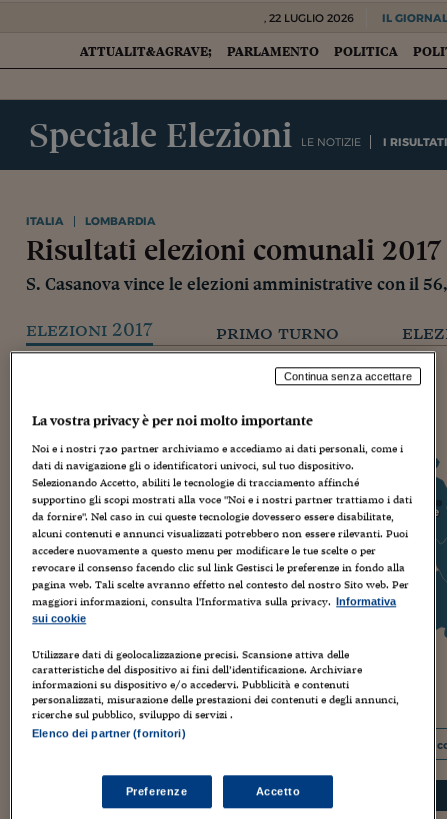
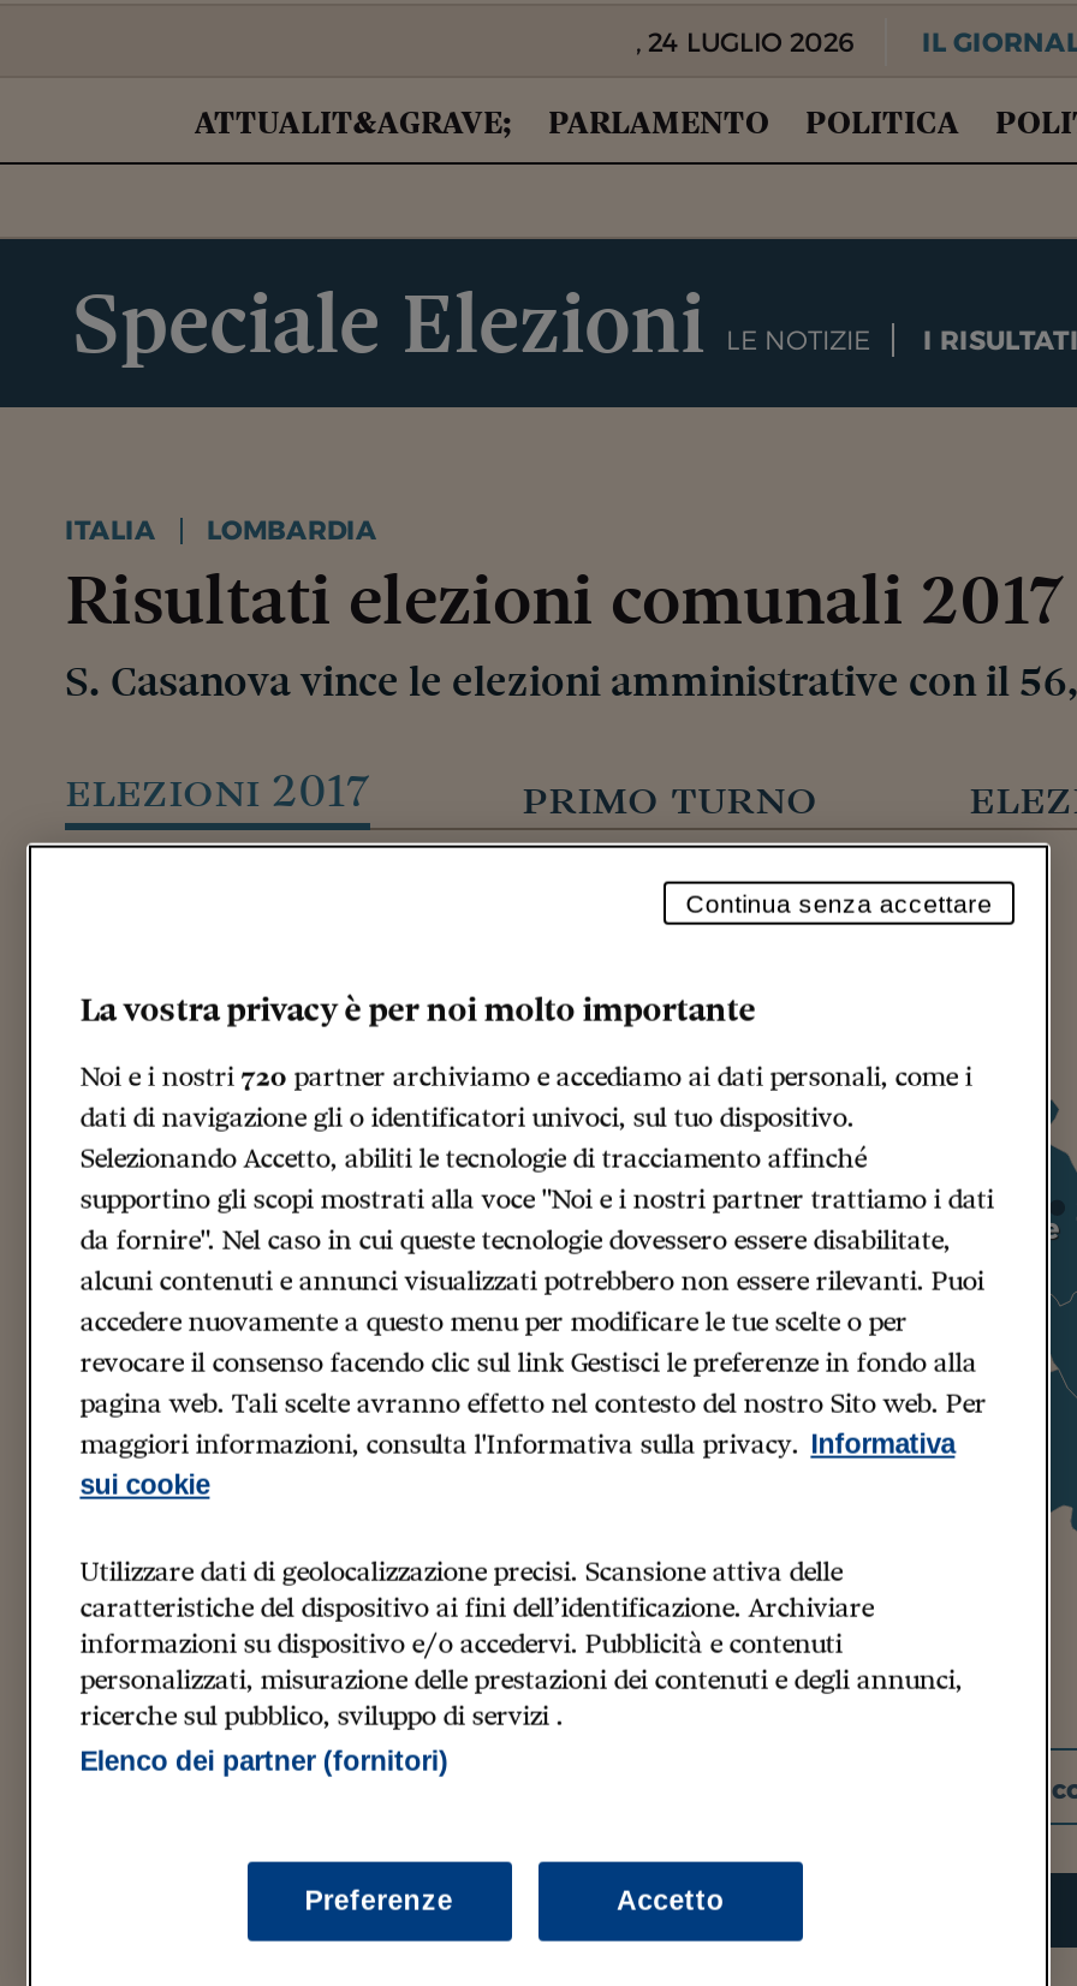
- , 22 LUGLIO 2026
+ , 24 LUGLIO 2026
